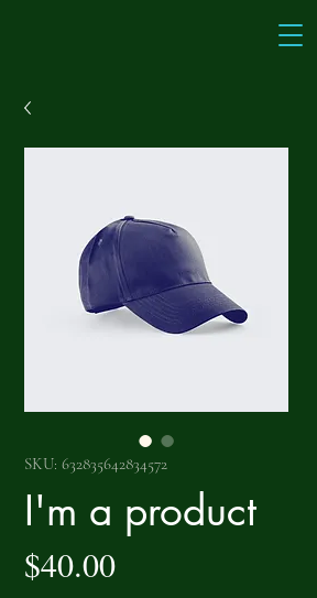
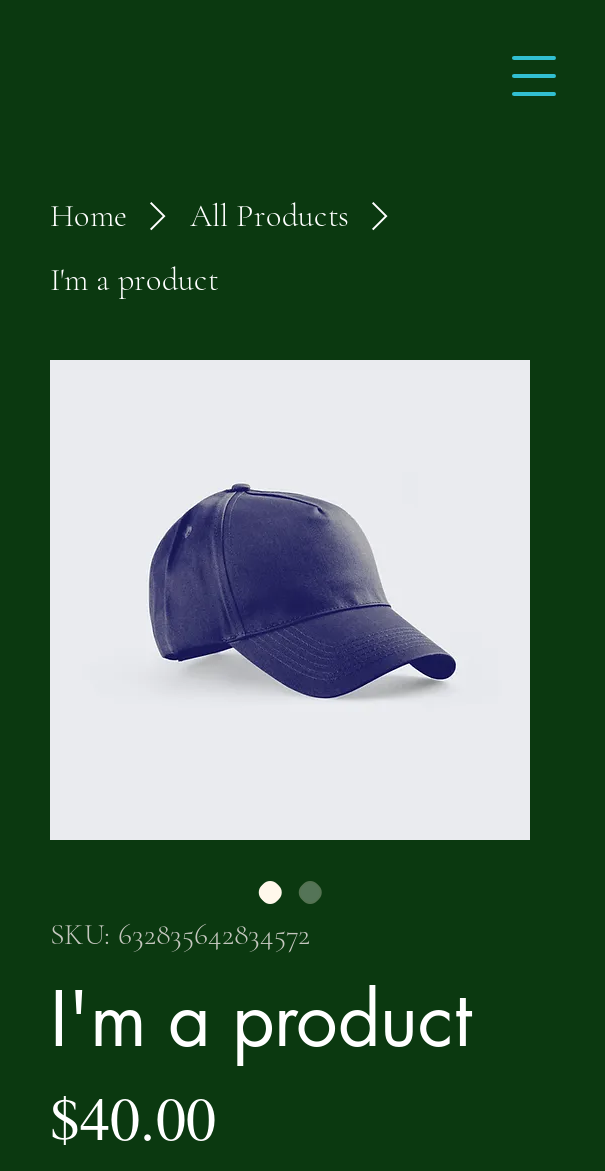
+ Home
+ All Products
+ I'm a product
